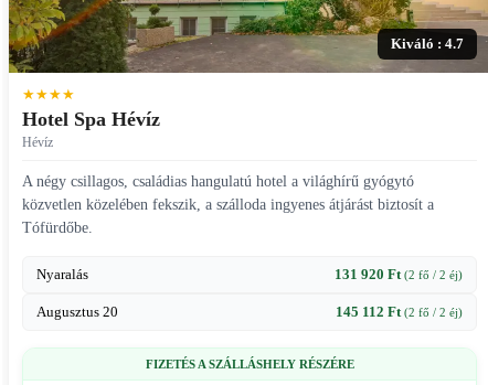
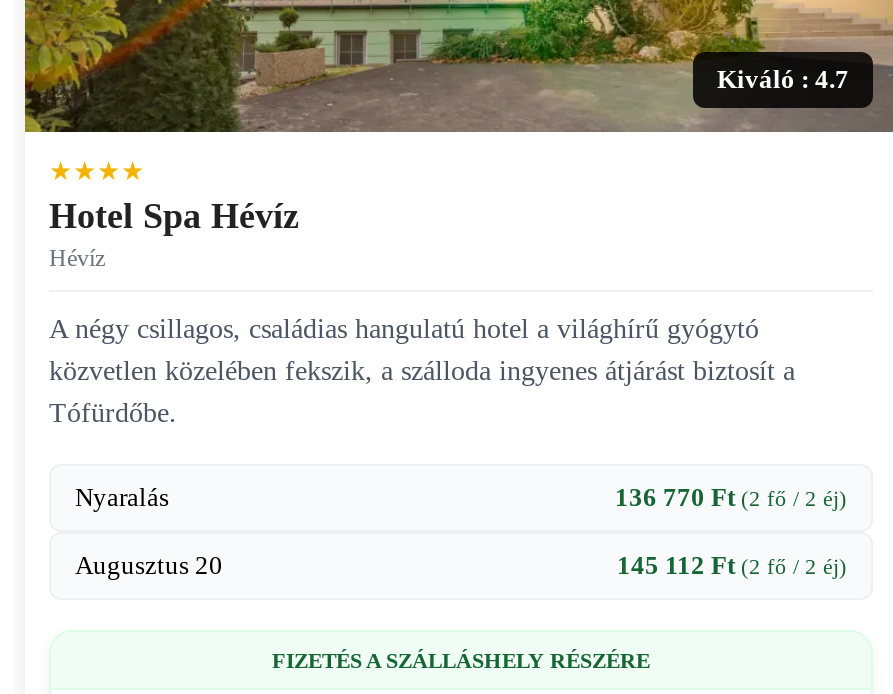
- 131 920 Ft (2 fő / 2 éj)
+ 136 770 Ft (2 fő / 2 éj)
